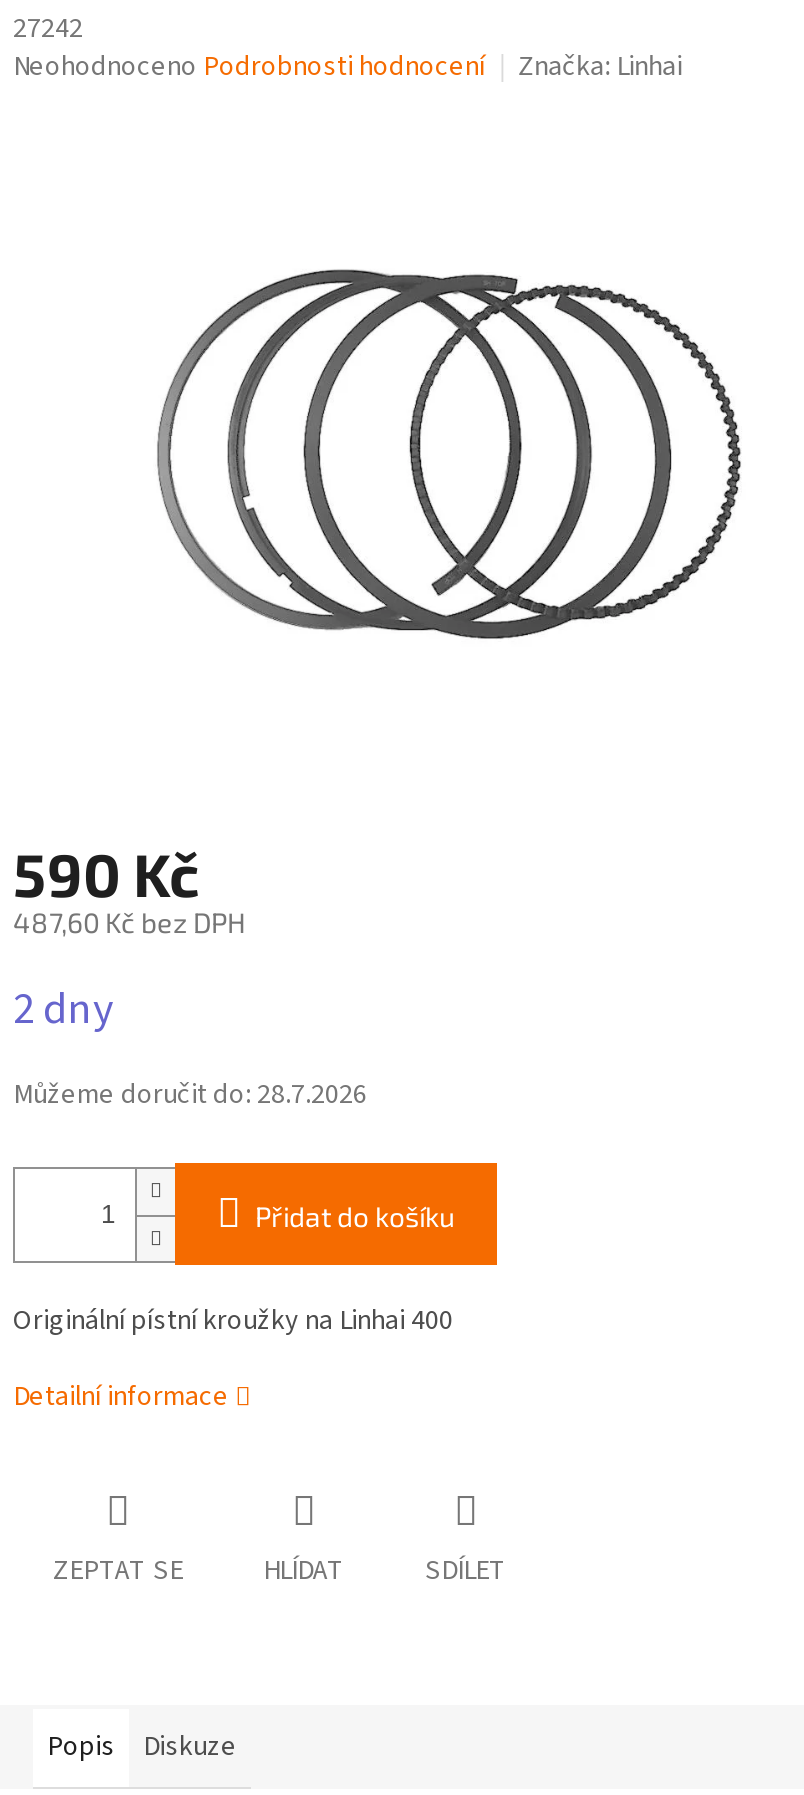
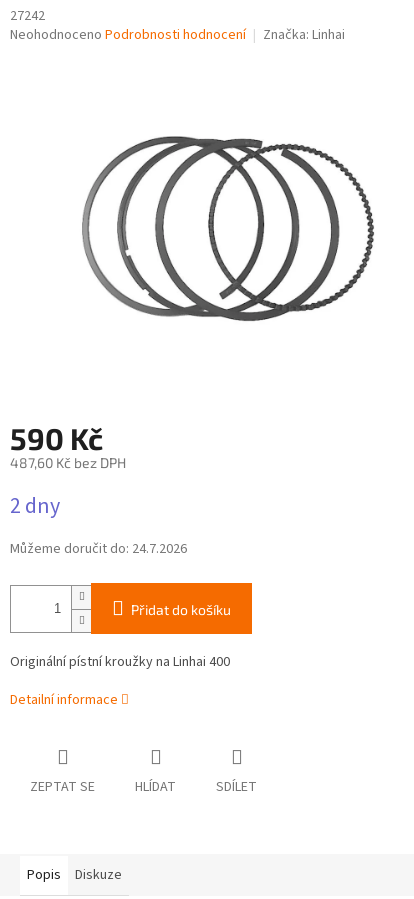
- Můžeme doručit do: 28.7.2026
+ Můžeme doručit do: 24.7.2026
